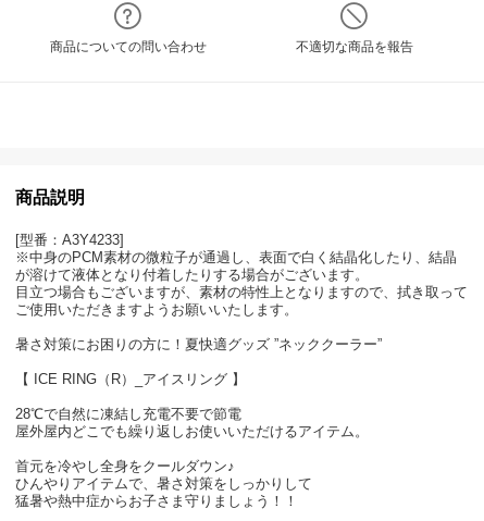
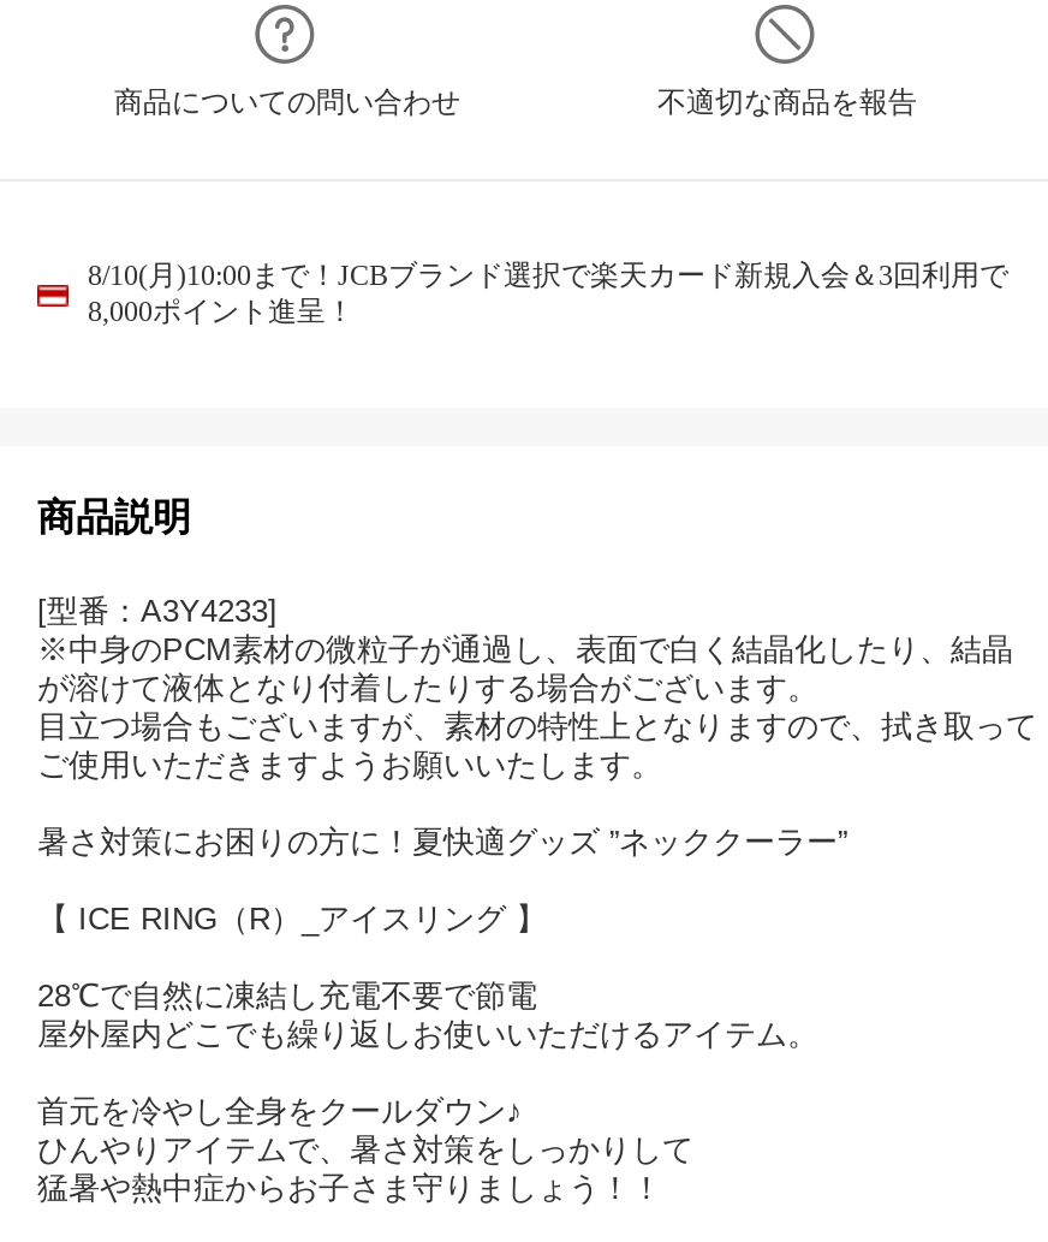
+ 8/10(月)10:00まで！JCBブランド選択で楽天カード新規入会＆3回利用で
+ 8,000ポイント進呈！
